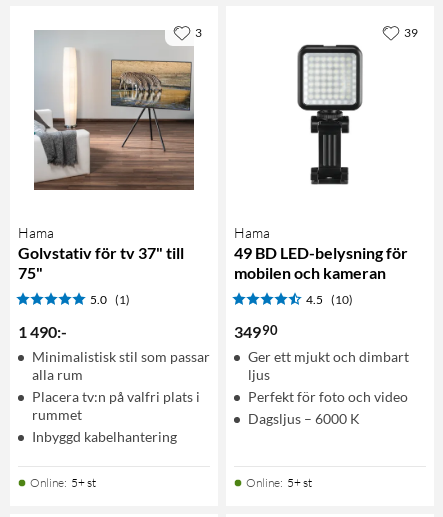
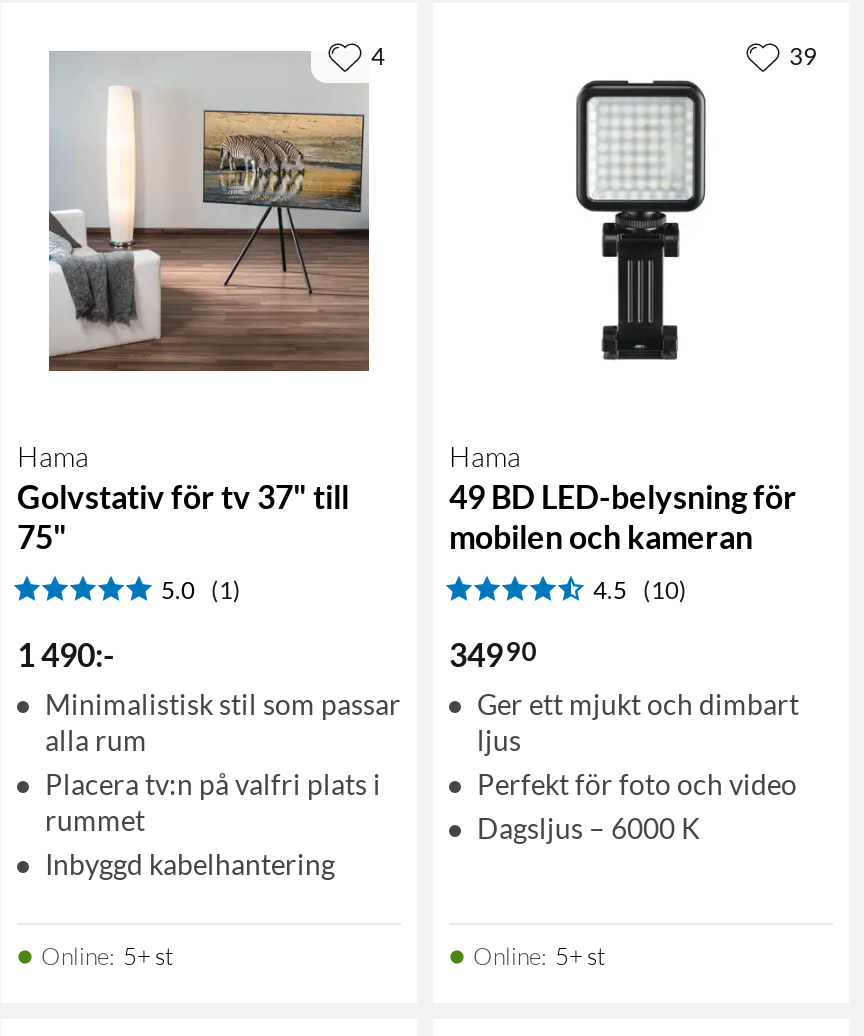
- 3
+ 4
